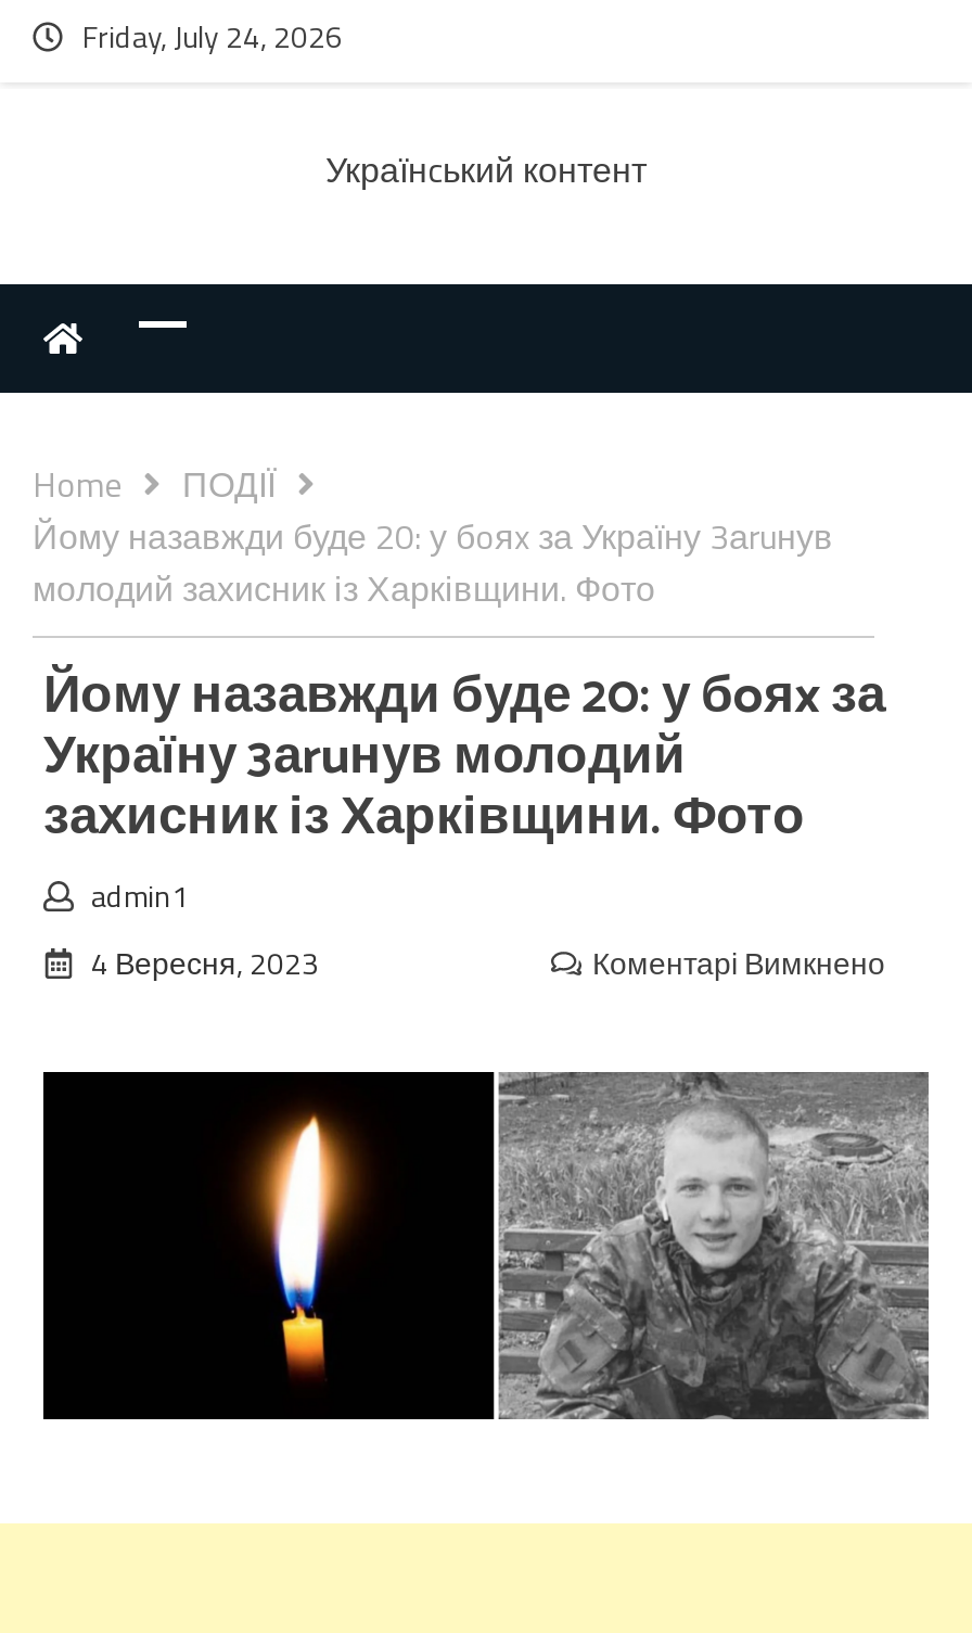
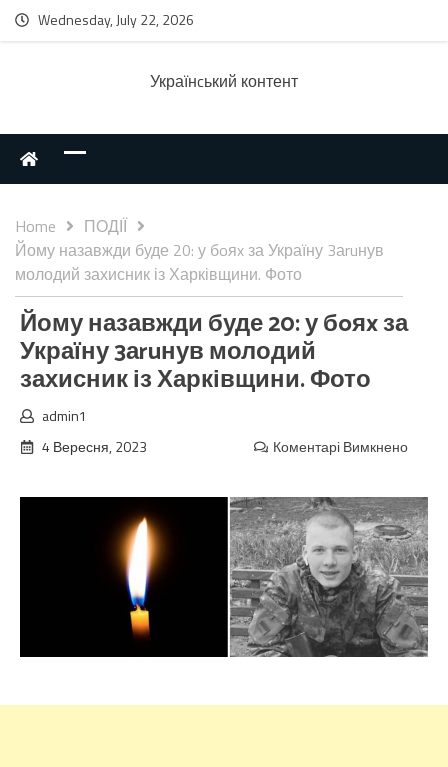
- Friday, July 24, 2026
+ Wednesday, July 22, 2026
